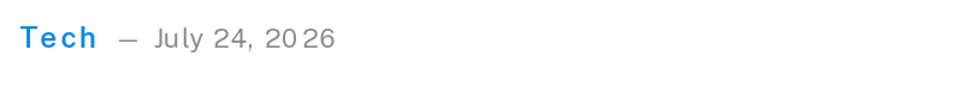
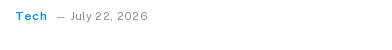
- Tech July 24, 2026
+ Tech July 22, 2026
